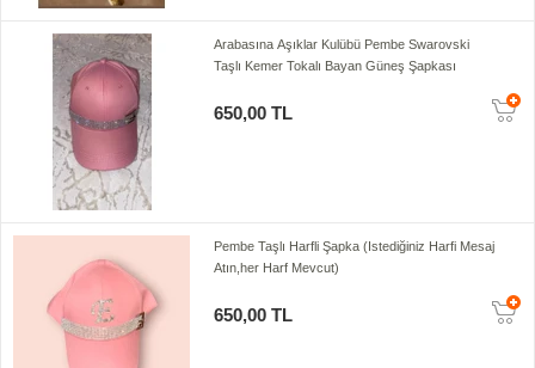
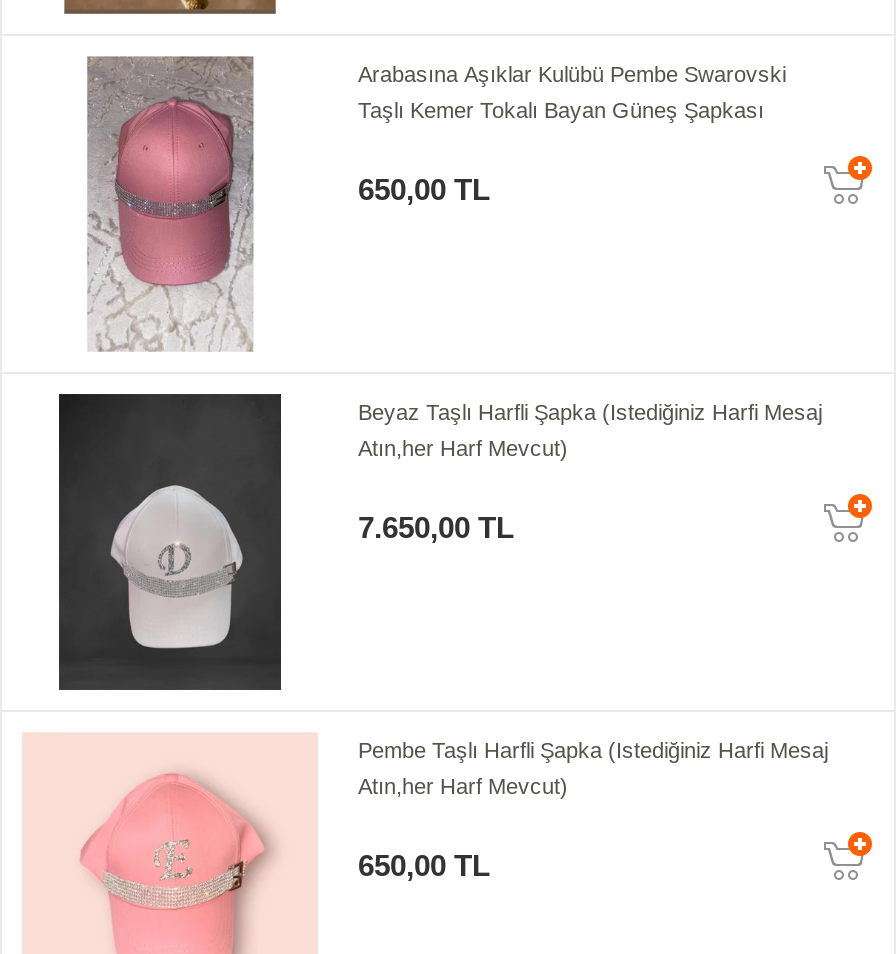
+ [image]
+ Beyaz Taşlı Harfli Şapka (Istediğiniz Harfi Mesaj
+ Atın,her Harf Mevcut)
+ 7.650,00 TL
